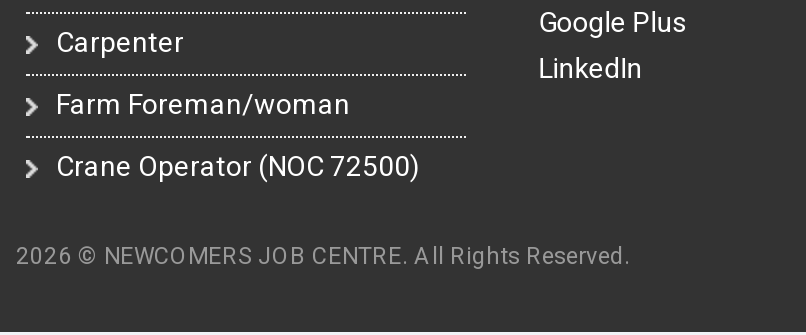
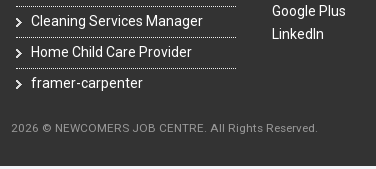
- Carpenter
+ Cleaning Services Manager

- Farm Foreman/woman
+ Home Child Care Provider

- Crane Operator (NOC 72500)
+ framer-carpenter
